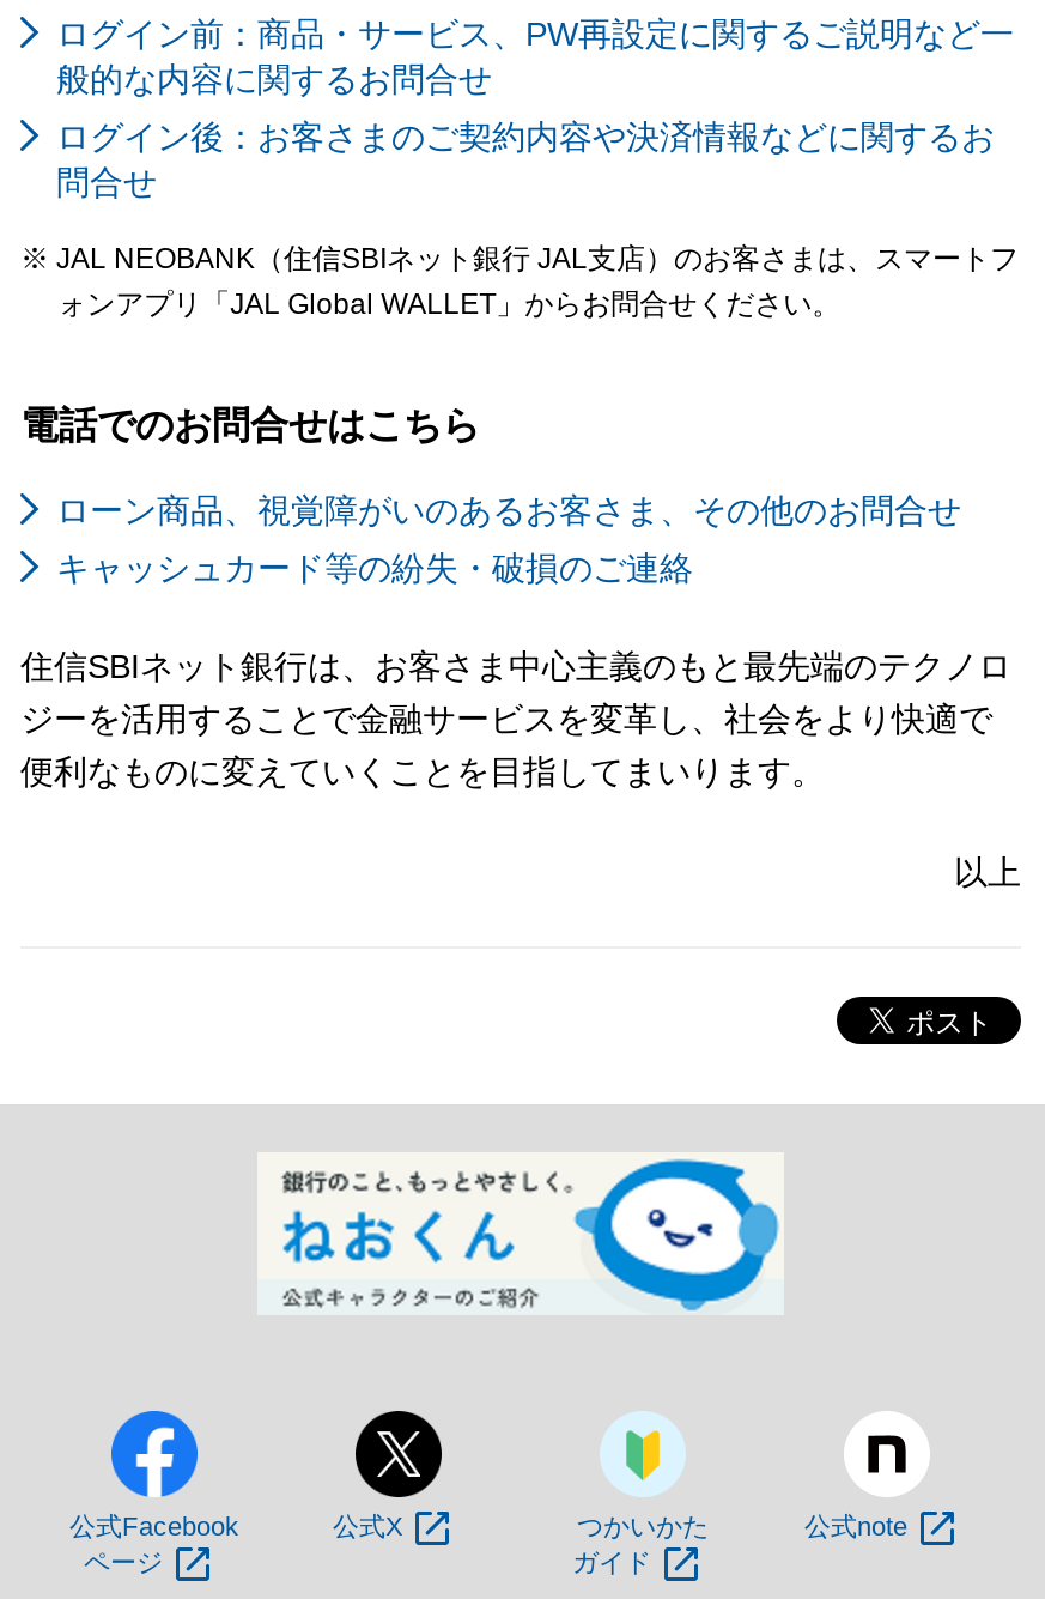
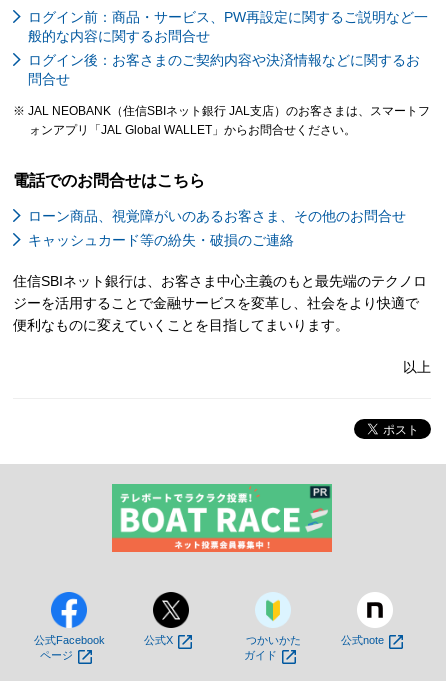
- [image]
+ [image]
